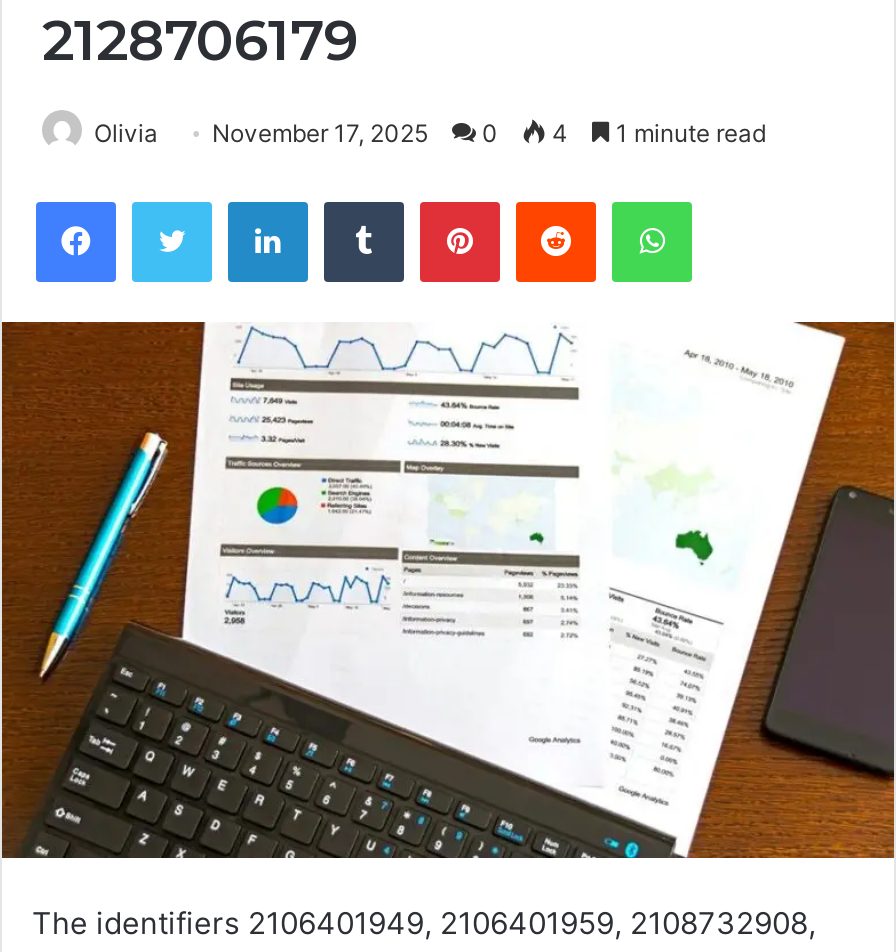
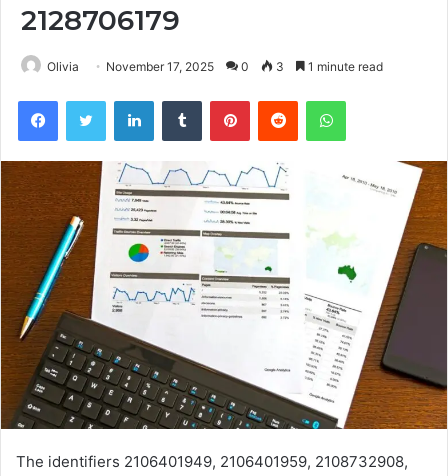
- Olivia November 17, 2025 0 4 1 minute read
+ Olivia November 17, 2025 0 3 1 minute read
